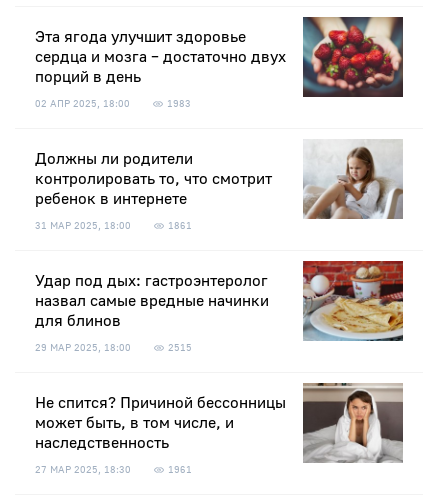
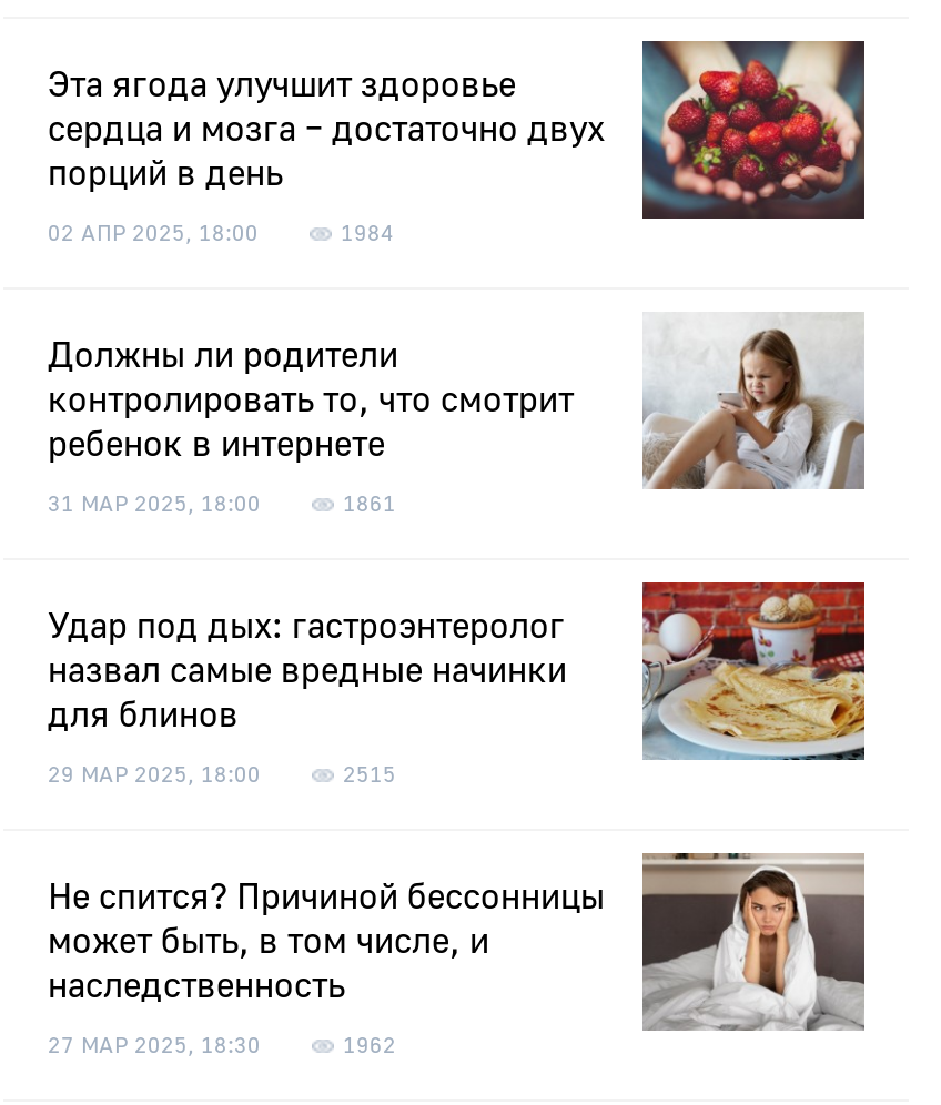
- 1983
+ 1984

- 1961
+ 1962
